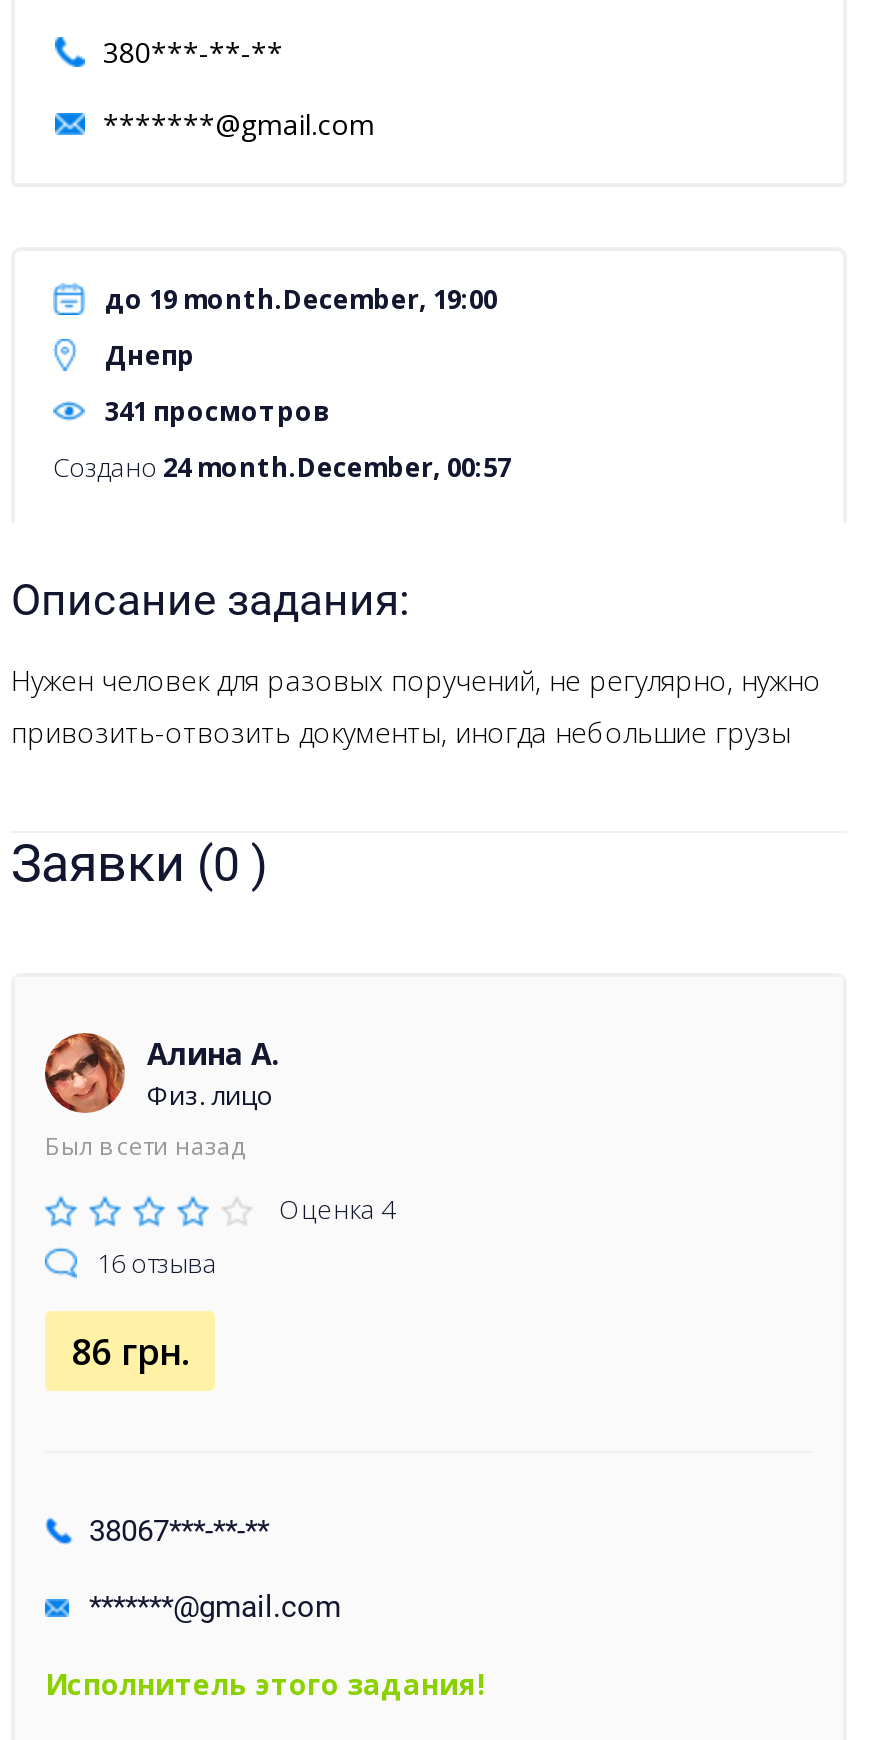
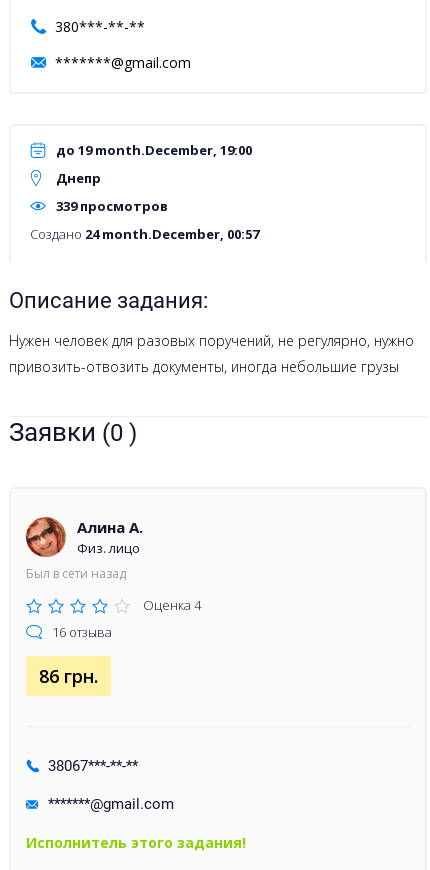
- 341 просмотров
+ 339 просмотров
